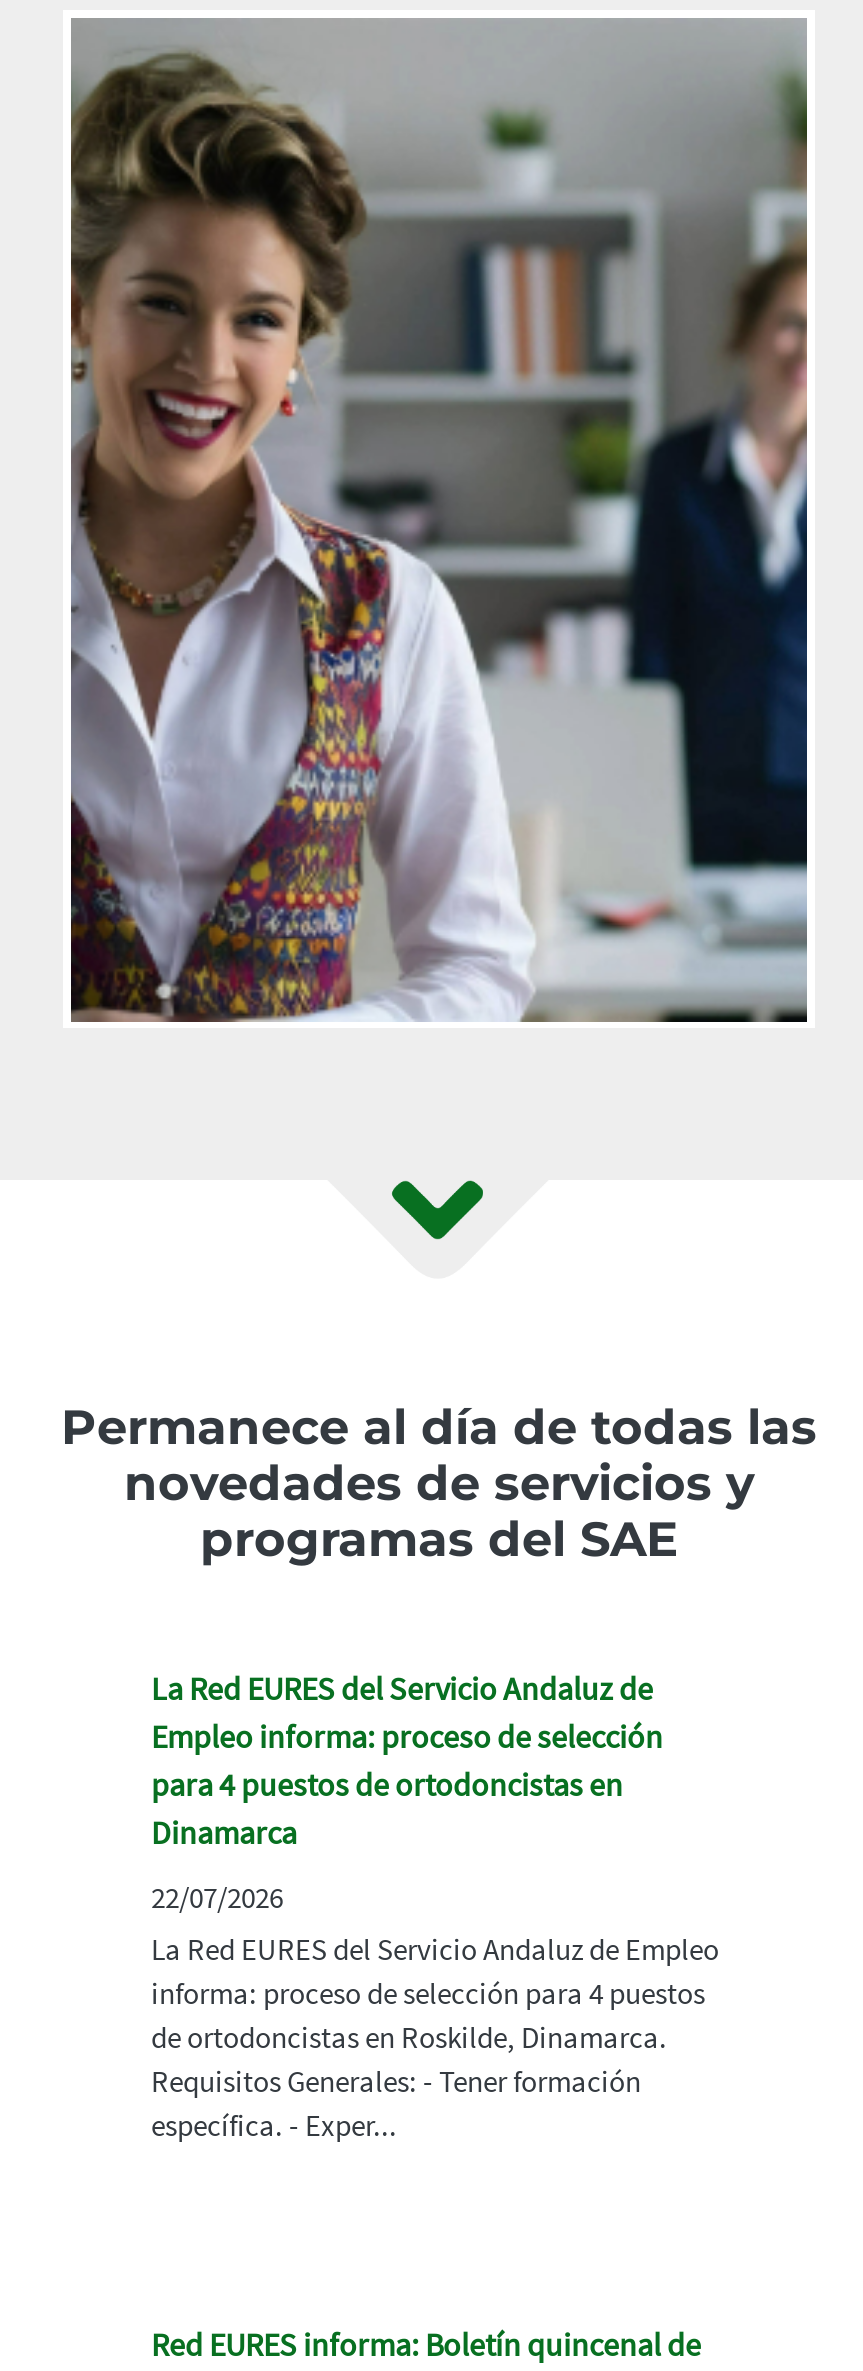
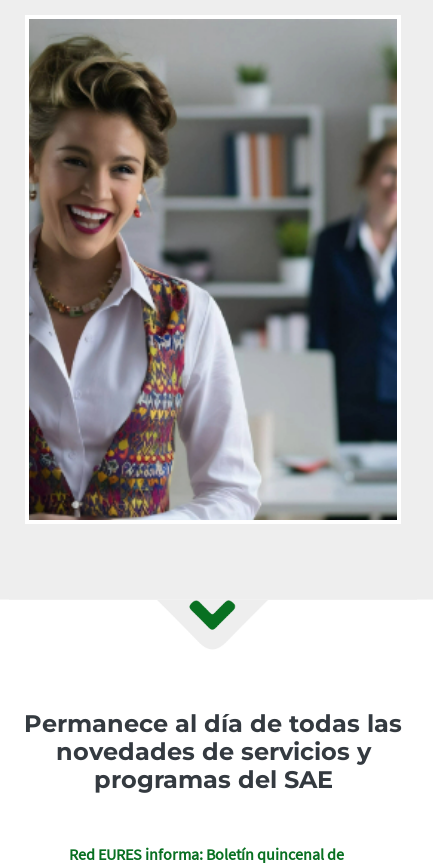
- La Red EURES del Servicio Andaluz de
- Empleo informa: proceso de selección
- para 4 puestos de ortodoncistas en
- Dinamarca
- 22/07/2026
- La Red EURES del Servicio Andaluz de Empleo
- informa: proceso de selección para 4 puestos
- de ortodoncistas en Roskilde, Dinamarca.
- Requisitos Generales: - Tener formación
- específica. - Exper...
